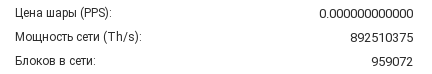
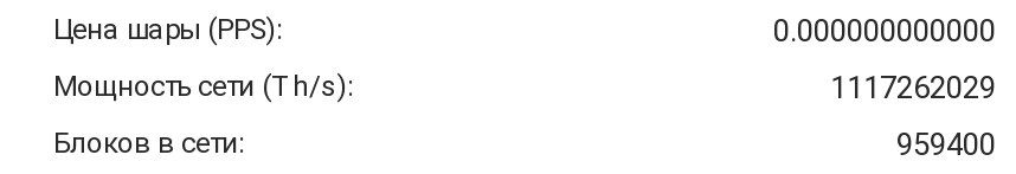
- 892510375
+ 1117262029

- 959072
+ 959400
